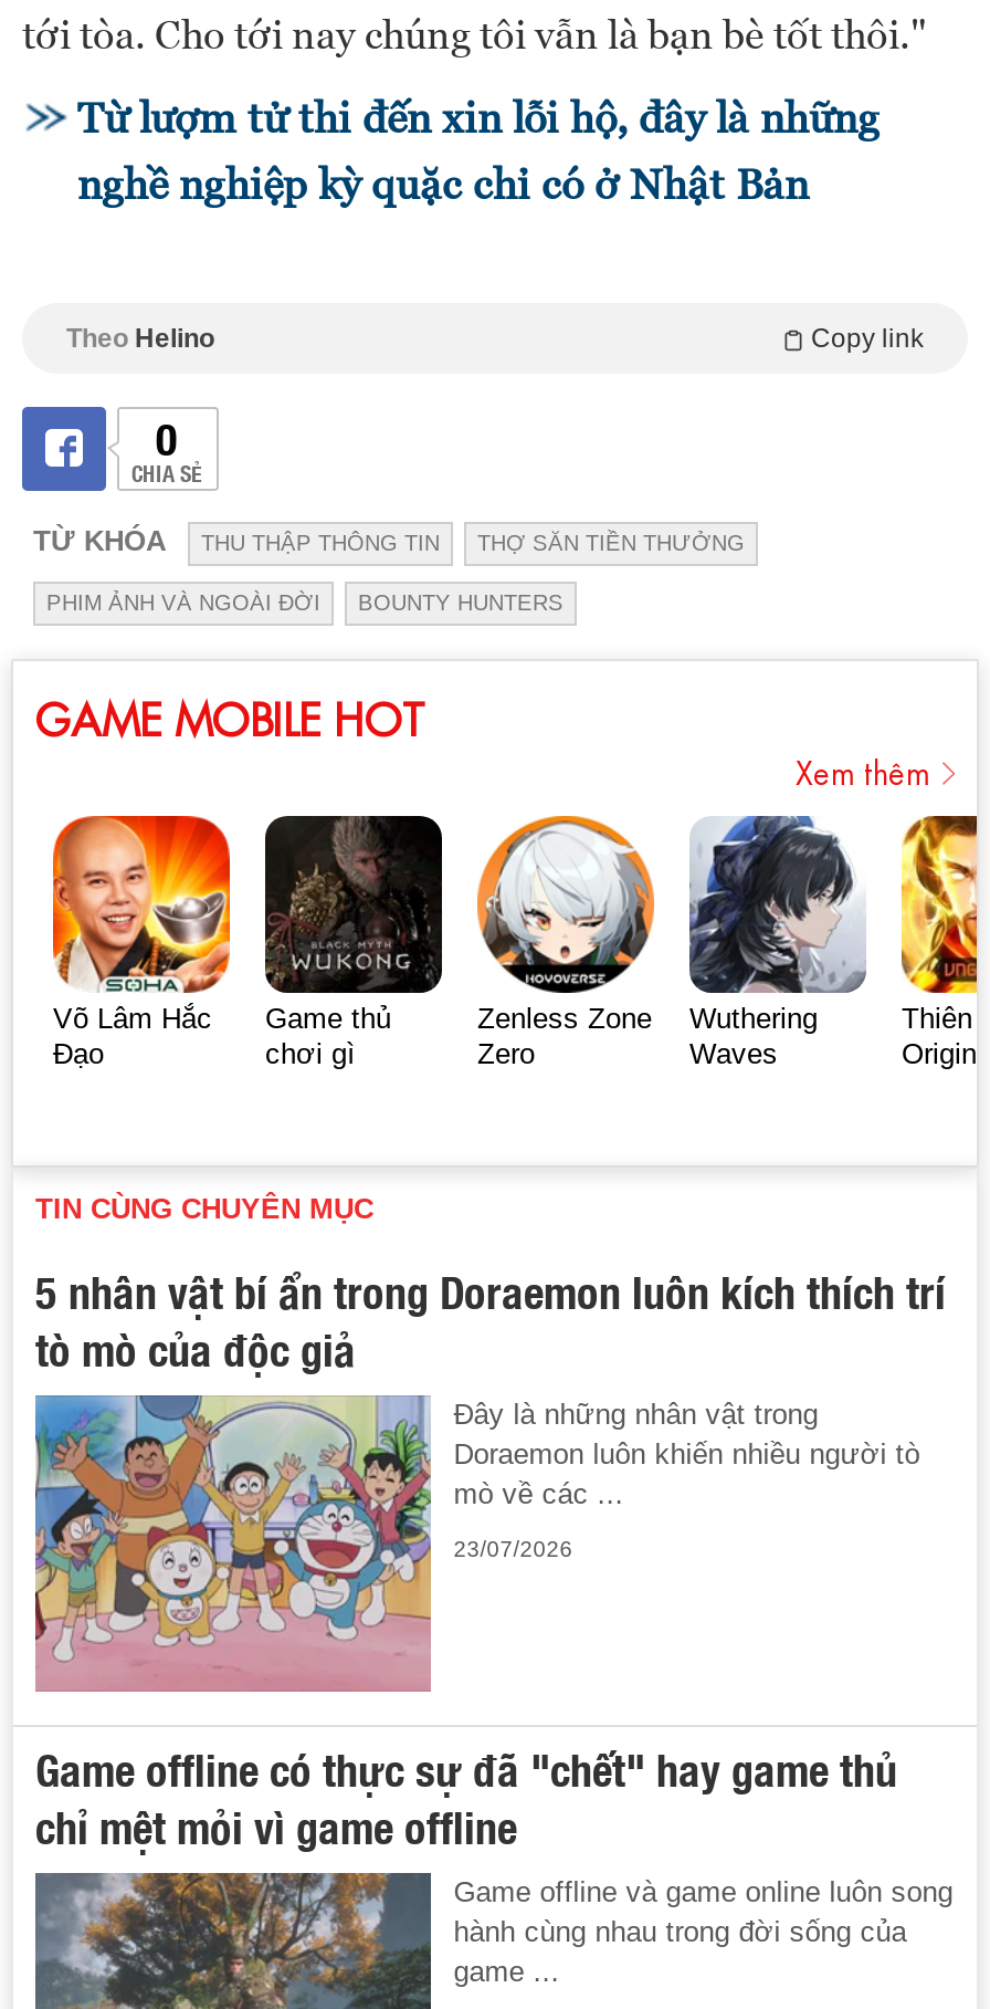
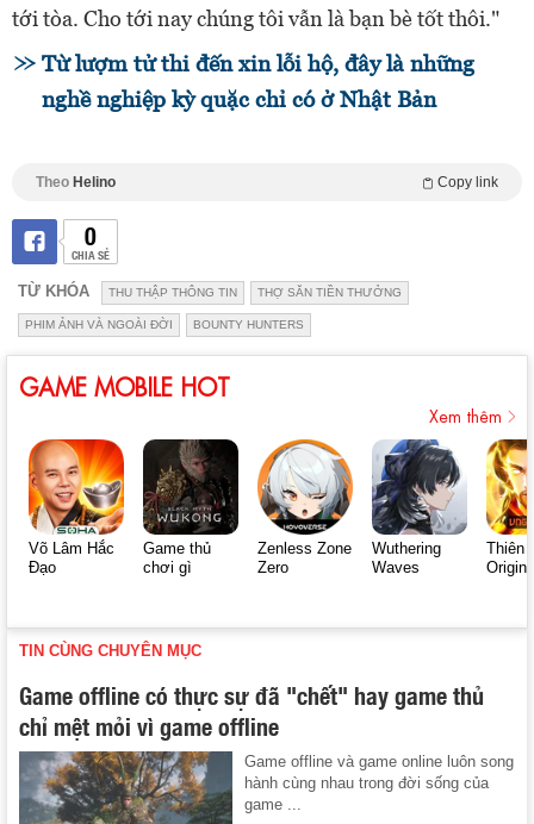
- [image]
- 5 nhân vật bí ẩn trong Doraemon luôn kích thích trí
- tò mò của độc giả
- Đây là những nhân vật trong
- Doraemon luôn khiến nhiều người tò
- mò về các ...
- 23/07/2026
